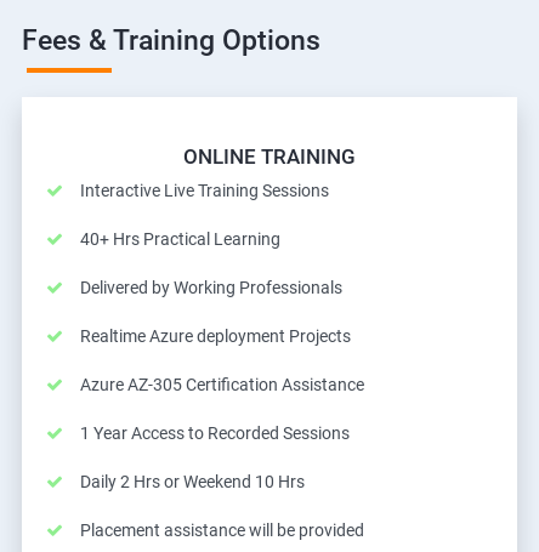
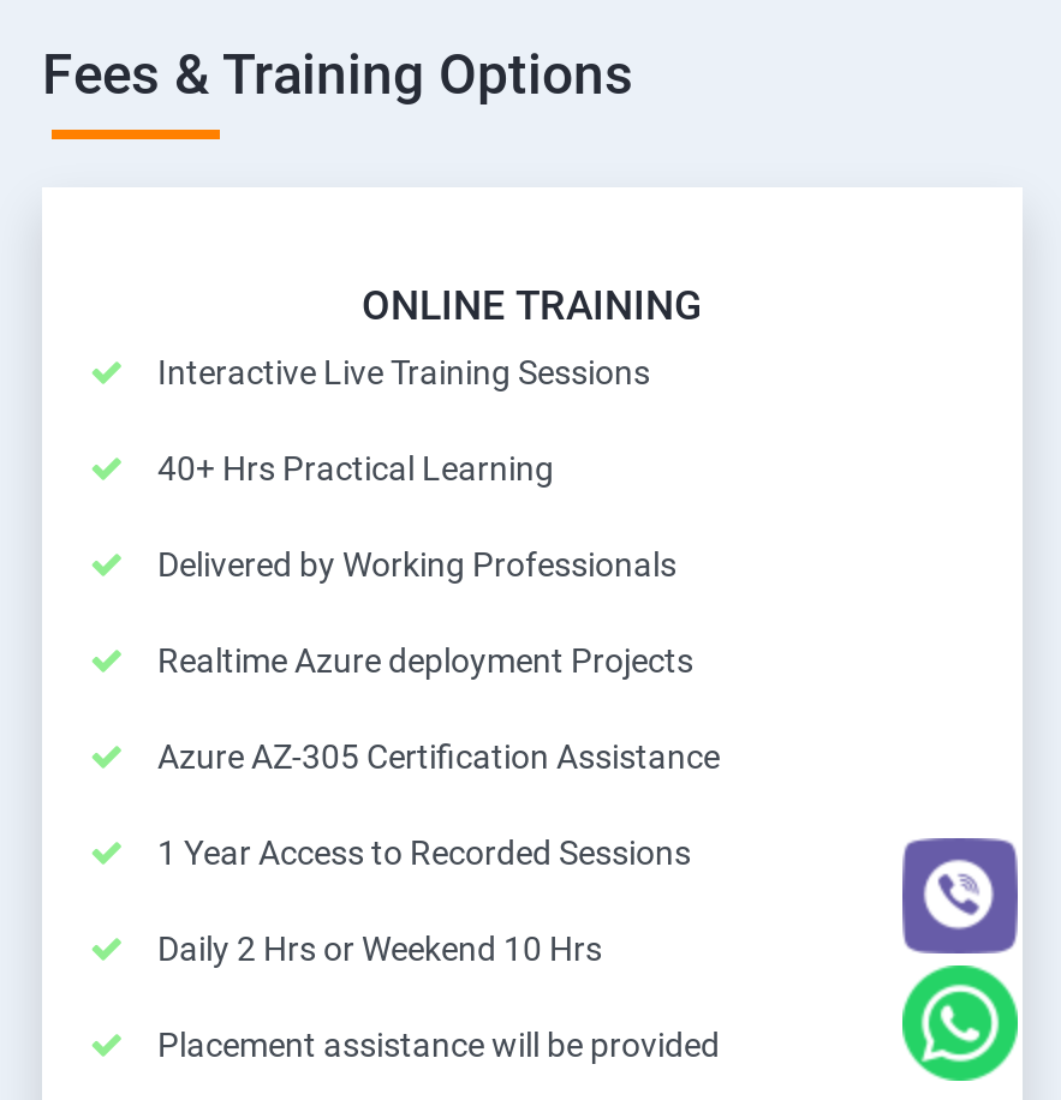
+ [image]
